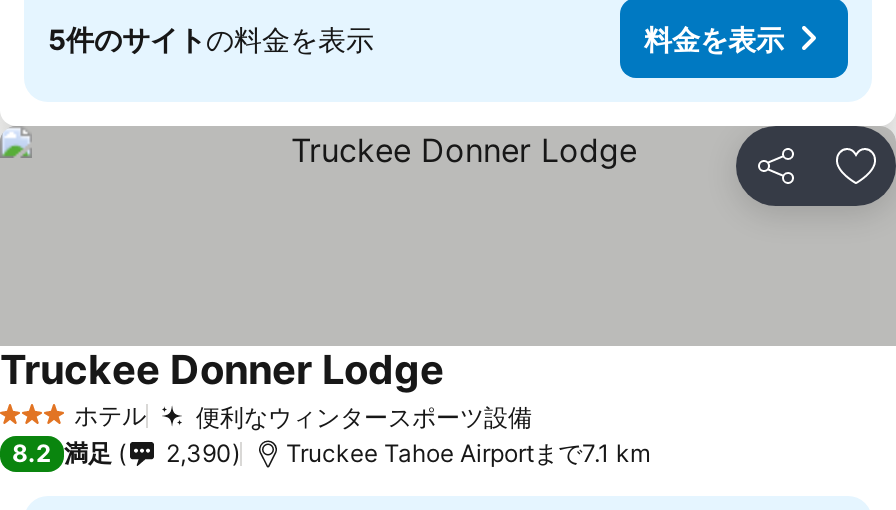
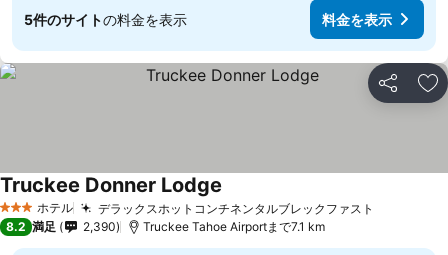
- 便利なウィンタースポーツ設備
+ デラックスホットコンチネンタルブレックファスト
